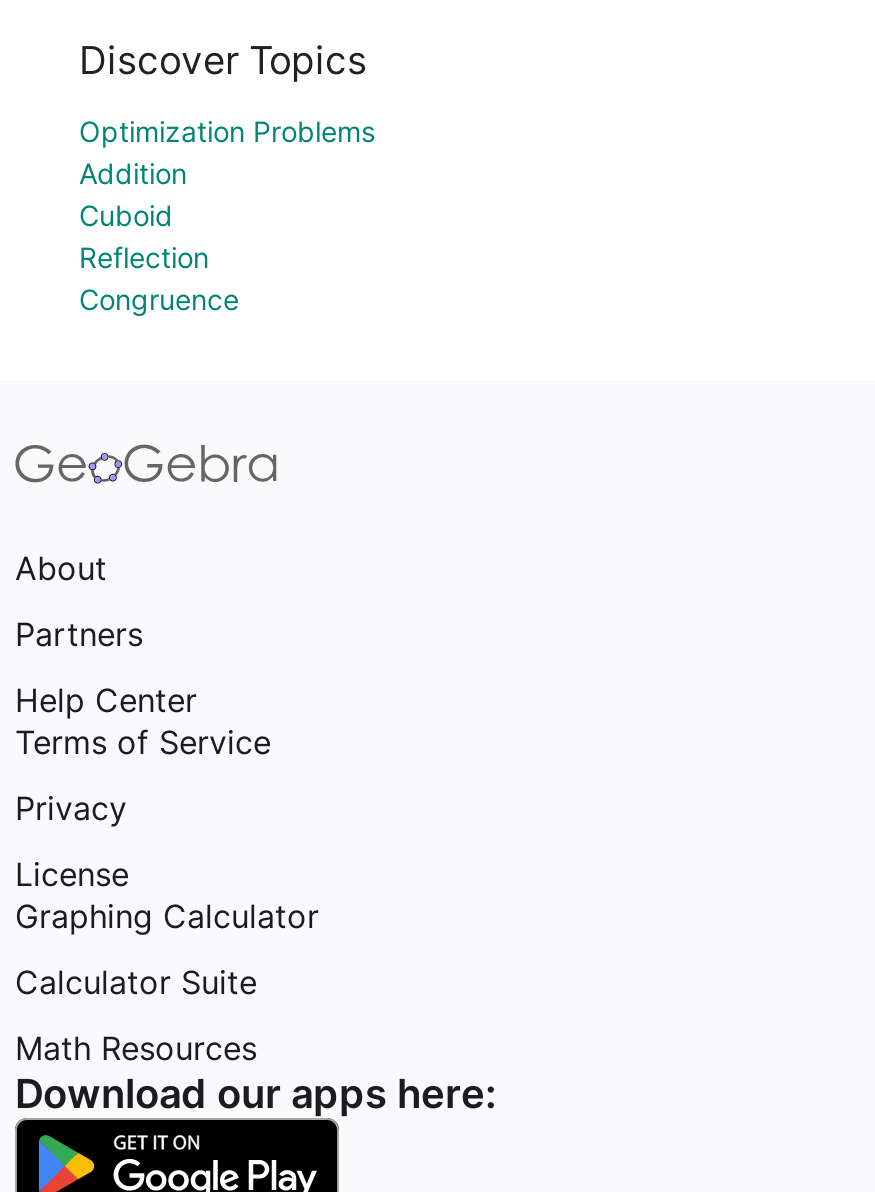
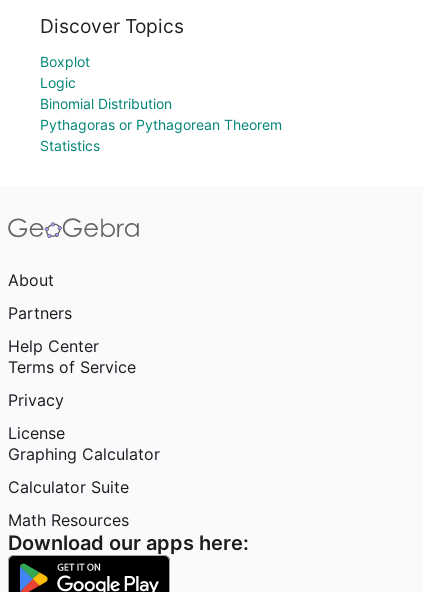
- Optimization Problems
- Addition
- Cuboid
- Reflection
- Congruence
+ Boxplot
+ Logic
+ Binomial Distribution
+ Pythagoras or Pythagorean Theorem
+ Statistics
